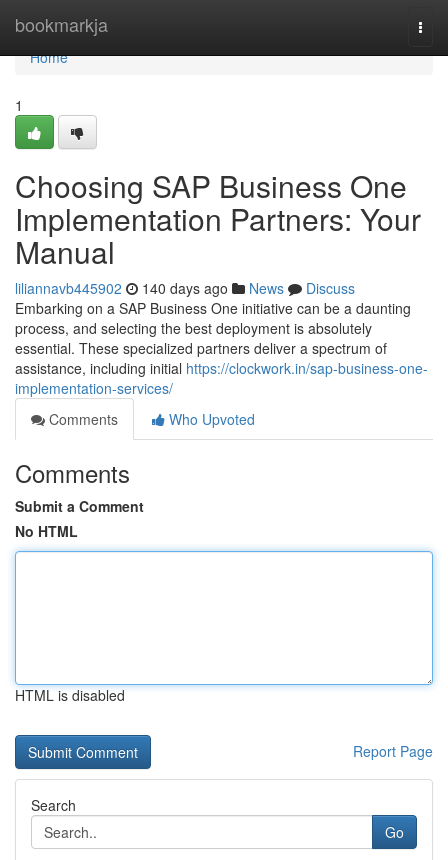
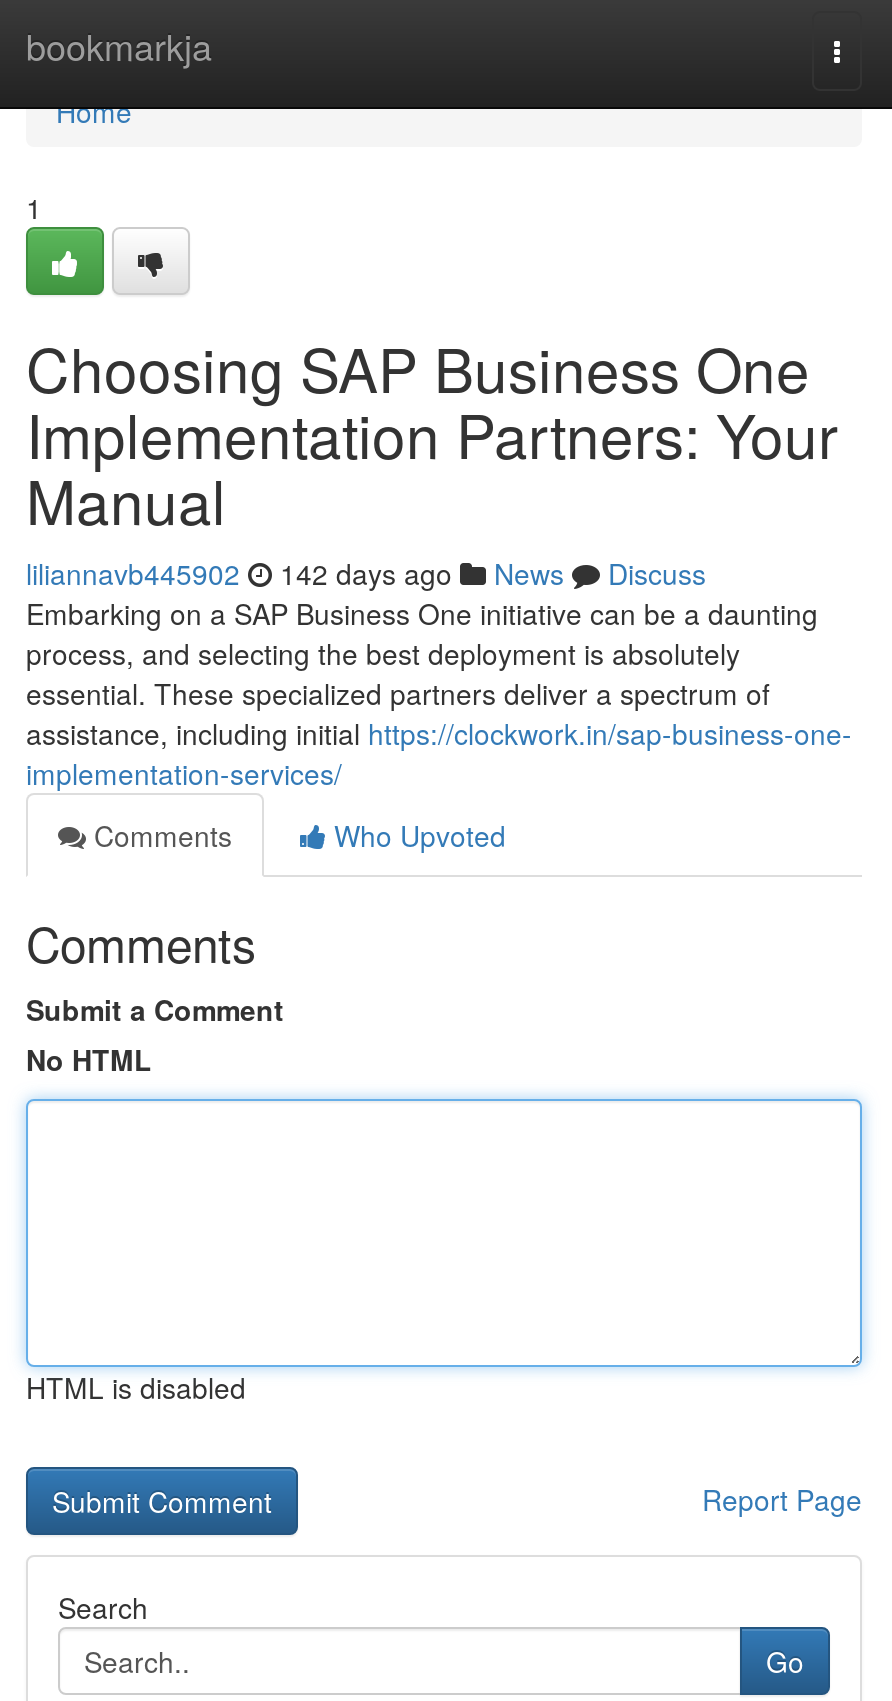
- liliannavb445902 140 days ago News Discuss
+ liliannavb445902 142 days ago News Discuss
